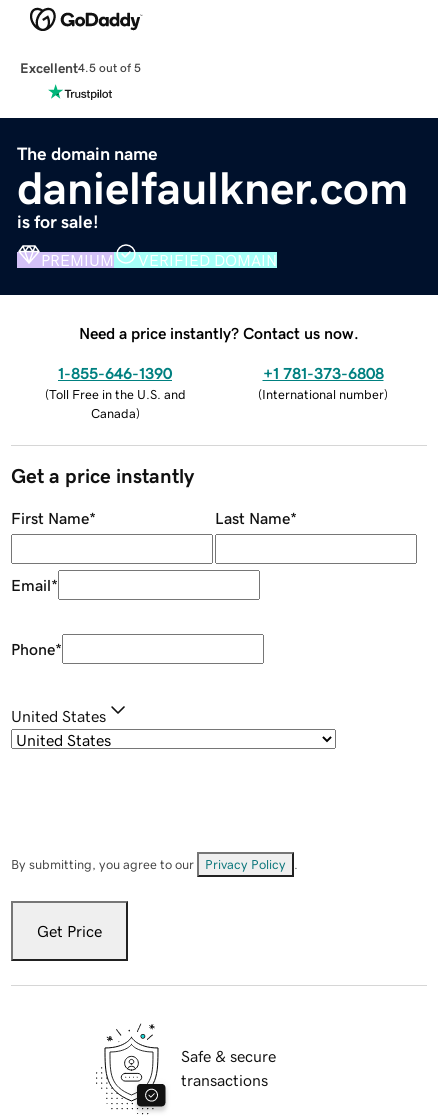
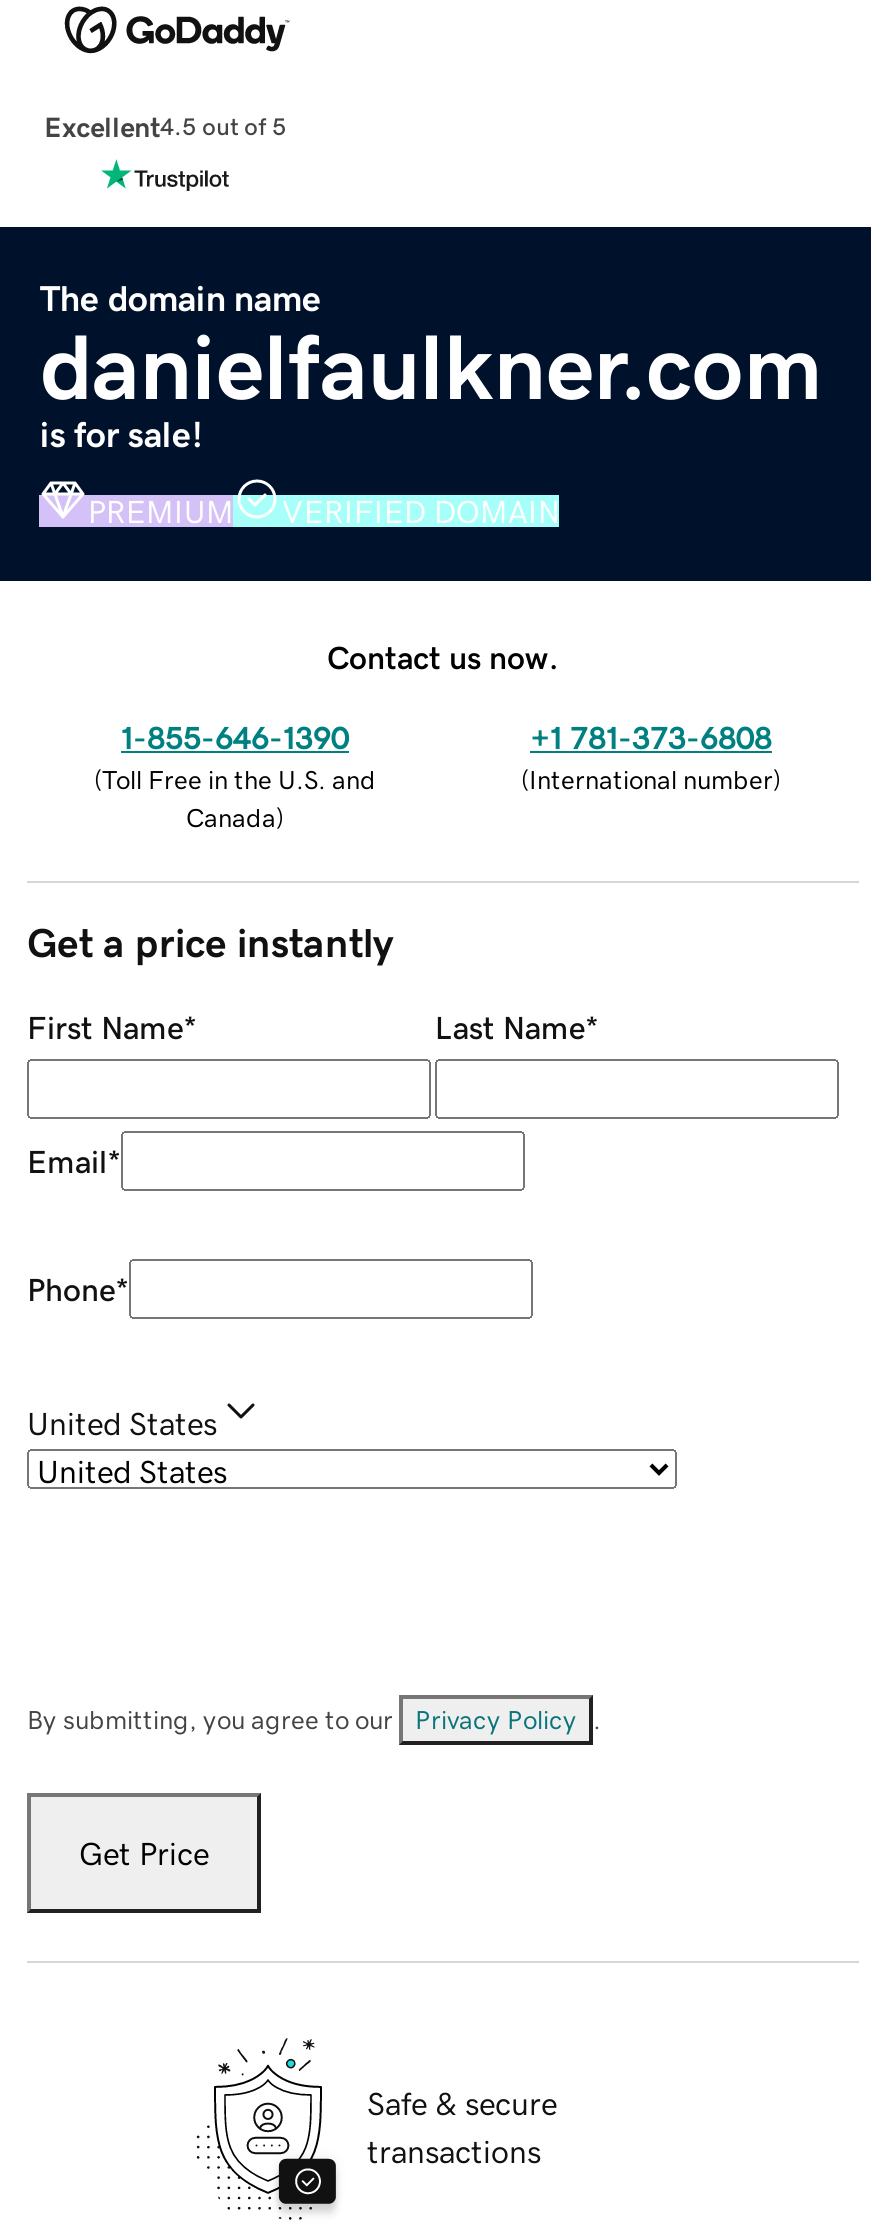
- Need a price instantly? Contact us now.
+ Contact us now.
